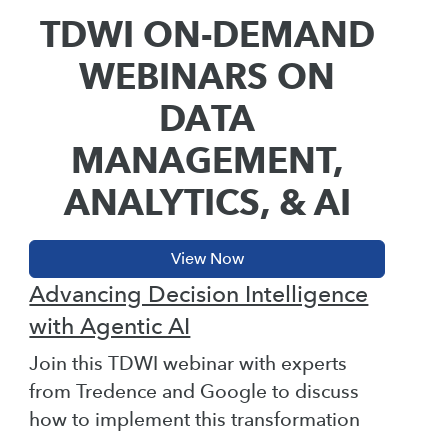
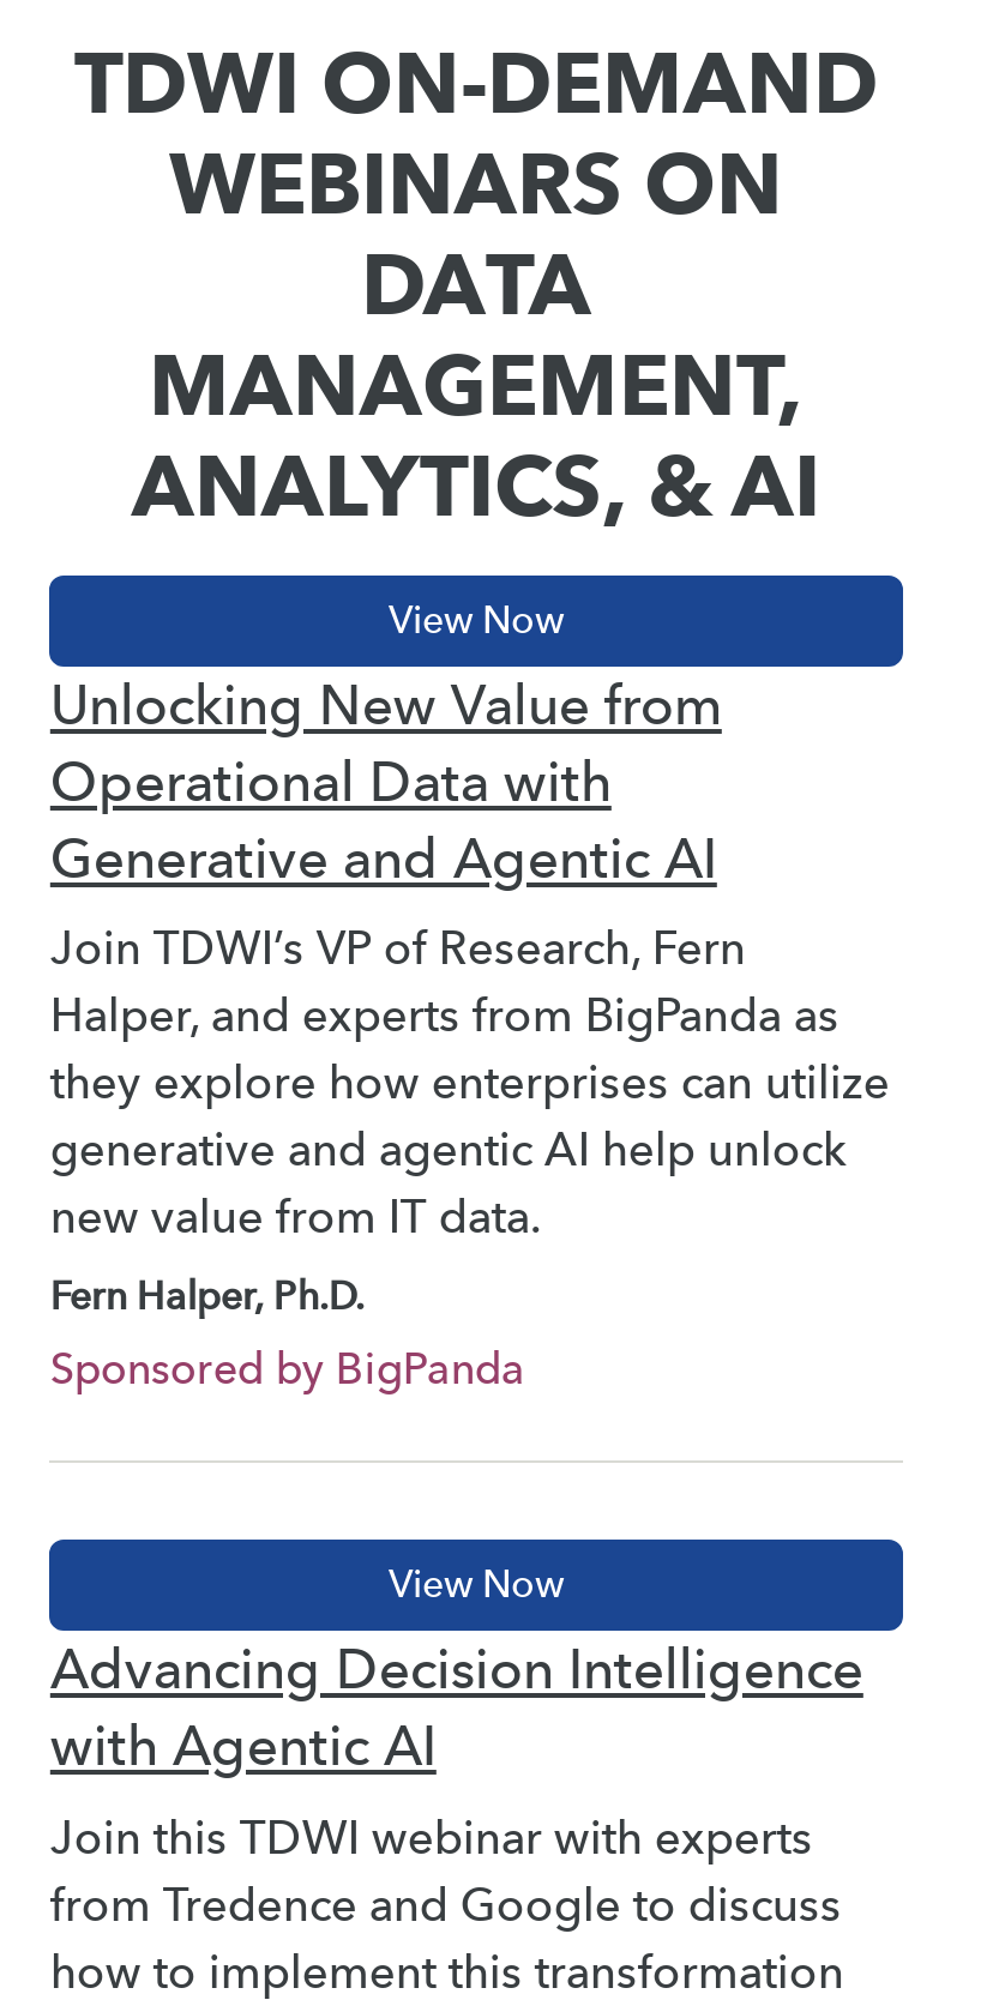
+ Unlocking New Value from
+ Operational Data with
+ Generative and Agentic AI
+ Join TDWI’s VP of Research, Fern
+ Halper, and experts from BigPanda as
+ they explore how enterprises can utilize
+ generative and agentic AI help unlock
+ new value from IT data.
+ Fern Halper, Ph.D.
+ Sponsored by BigPanda
